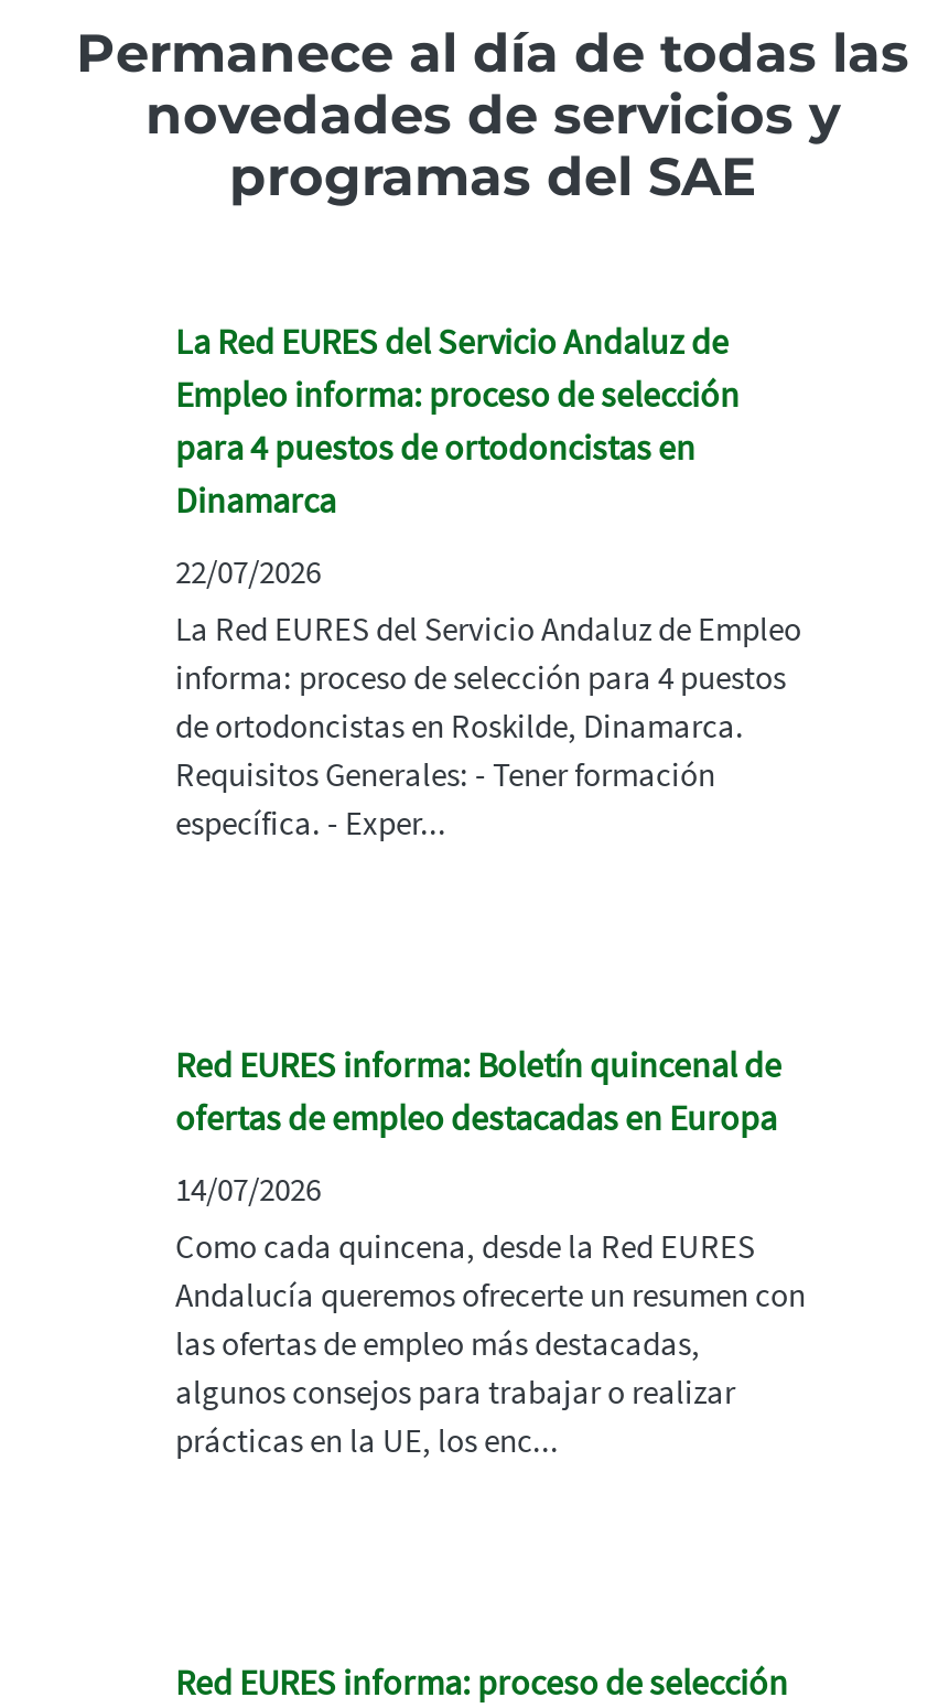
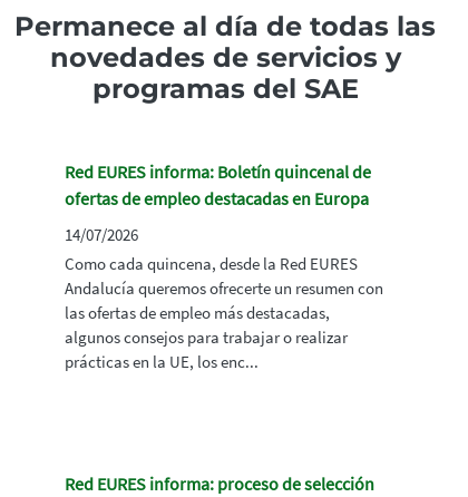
- La Red EURES del Servicio Andaluz de
- Empleo informa: proceso de selección
- para 4 puestos de ortodoncistas en
- Dinamarca
- 22/07/2026
- La Red EURES del Servicio Andaluz de Empleo
- informa: proceso de selección para 4 puestos
- de ortodoncistas en Roskilde, Dinamarca.
- Requisitos Generales: - Tener formación
- específica. - Exper...
